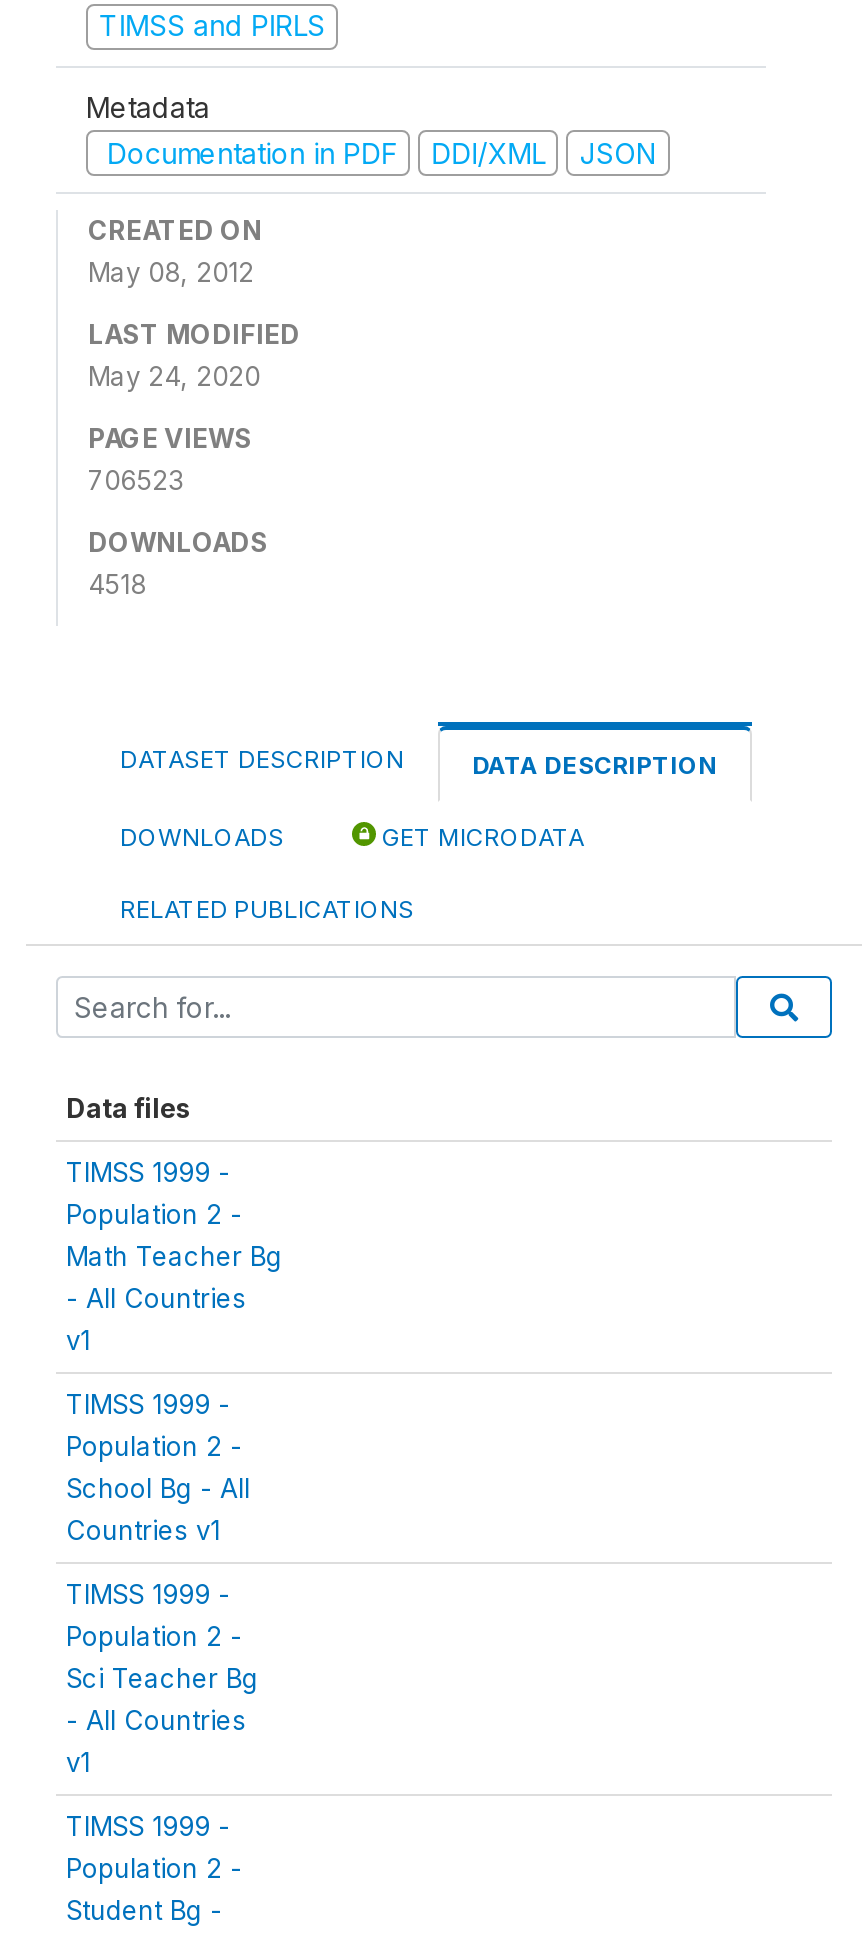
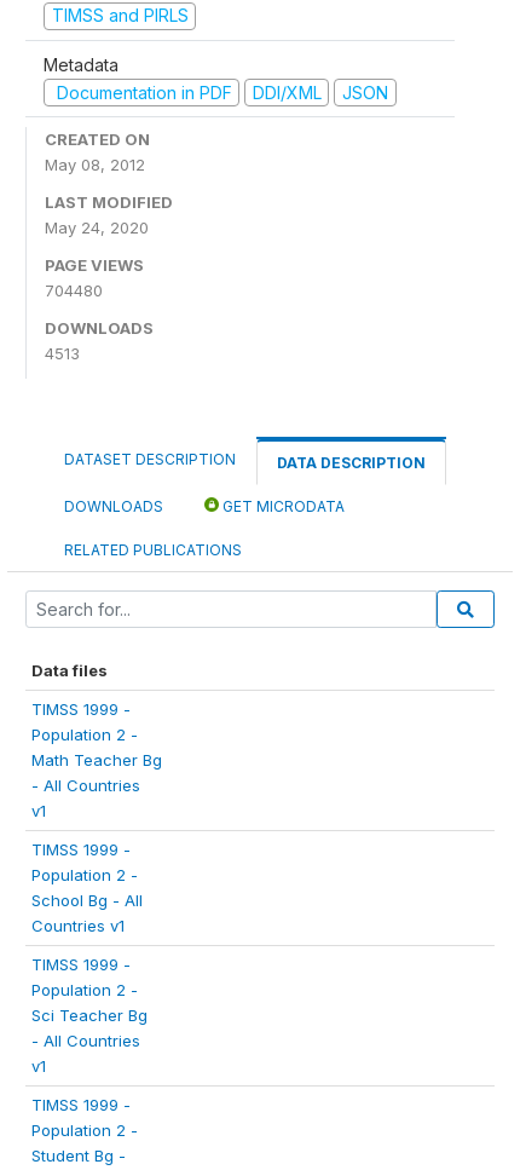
- 706523
+ 704480

- 4518
+ 4513
